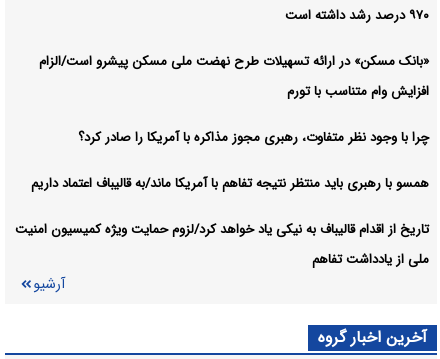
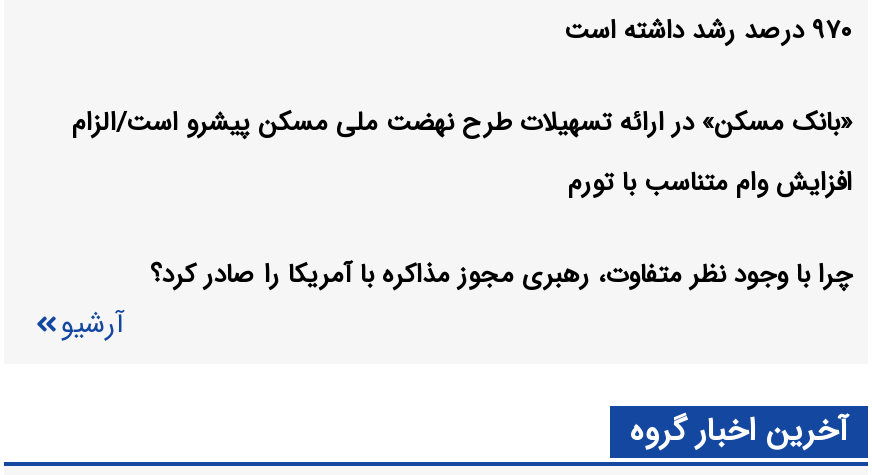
- همسو با رهبری باید منتظر نتیجه تفاهم با آمریکا ماند/به قالیباف اعتماد داریم
- تاریخ از اقدام قالیباف به نیکی یاد خواهد کرد/لزوم حمایت ویژه کمیسیون امنیت
- ملی از یادداشت تفاهم
